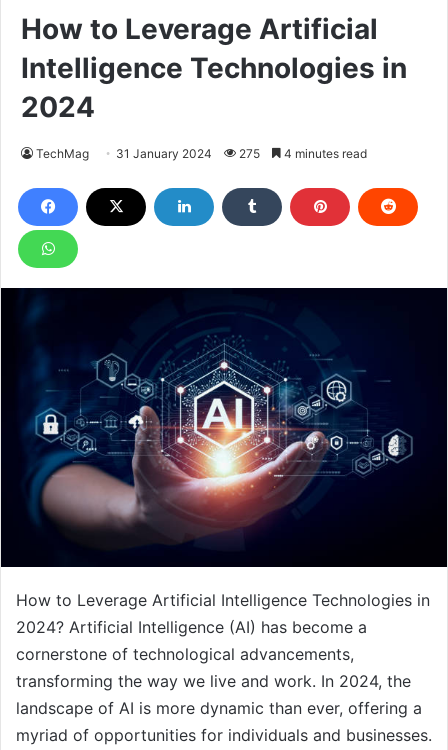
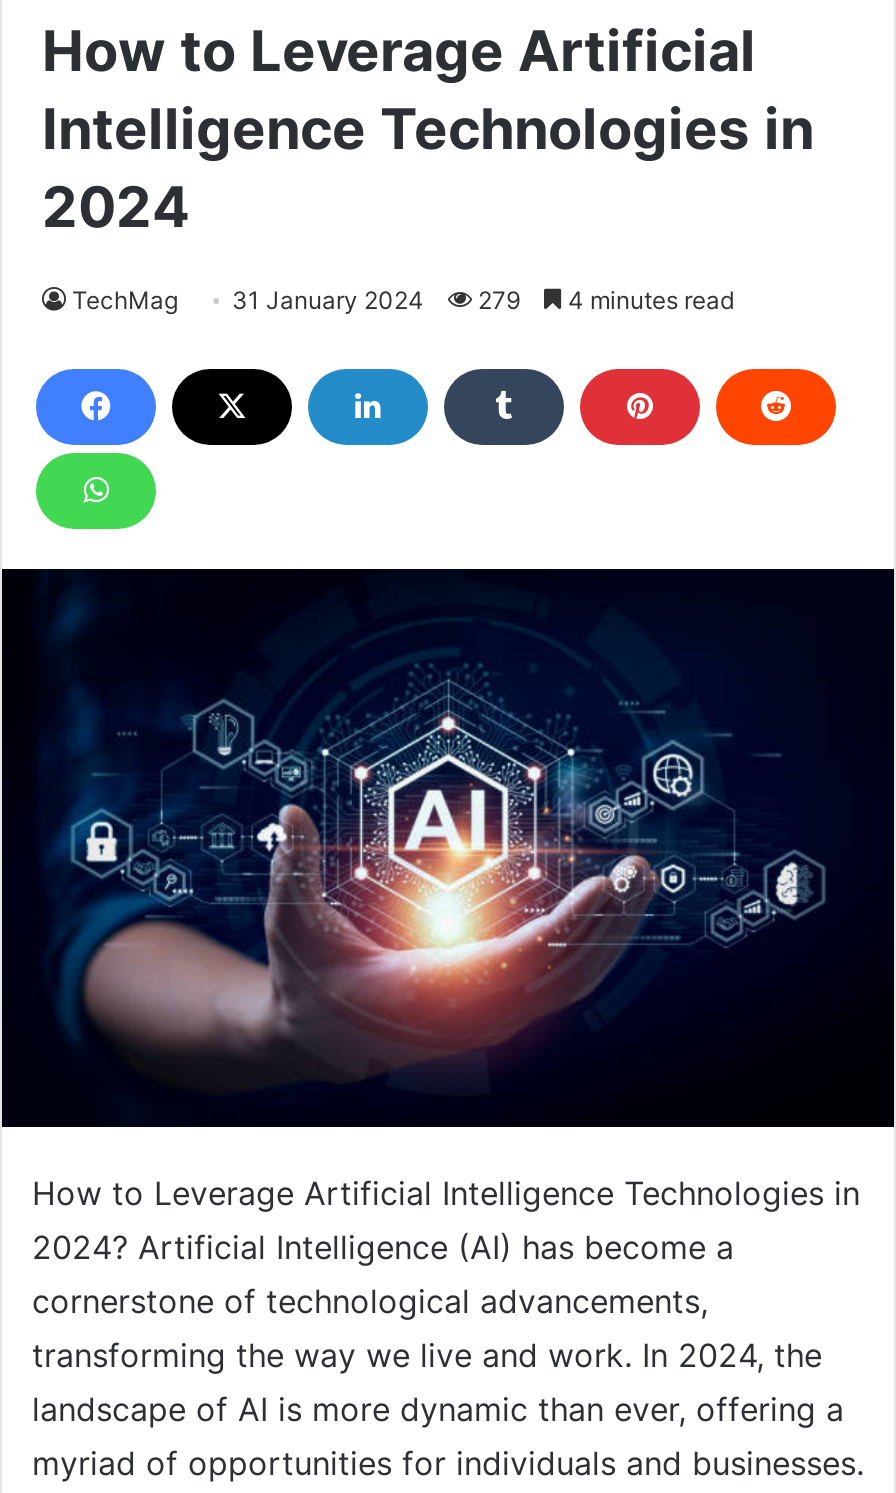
- TechMag 31 January 2024 275 4 minutes read
+ TechMag 31 January 2024 279 4 minutes read
